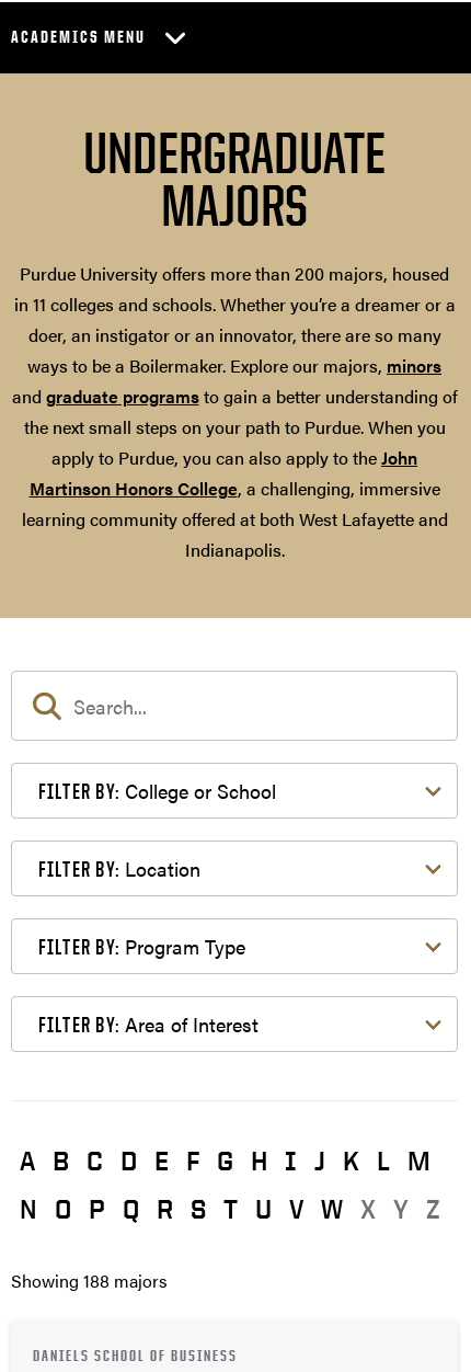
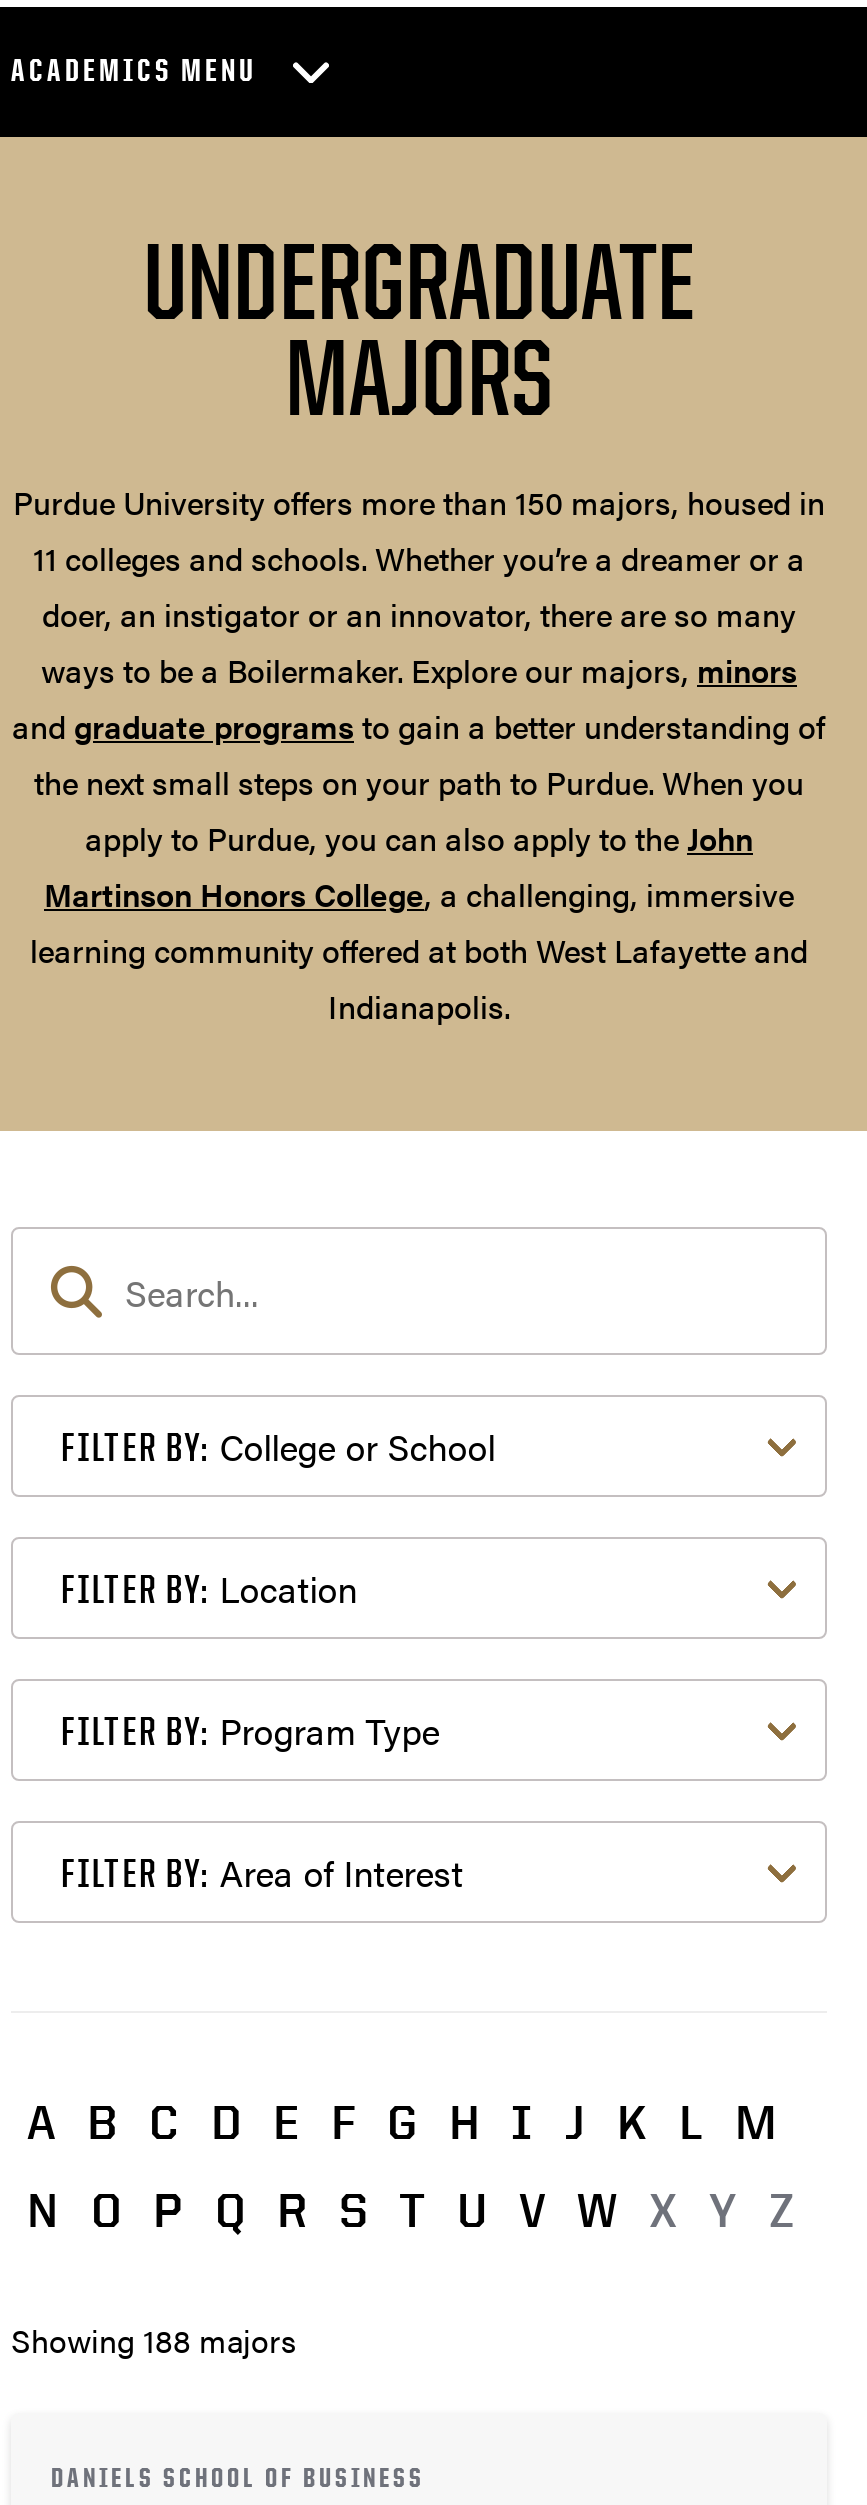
- Purdue University offers more than 200 majors, housed
- in 11 colleges and schools. Whether you’re a dreamer or a
+ Purdue University offers more than 150 majors, housed in
+ 11 colleges and schools. Whether you’re a dreamer or a
